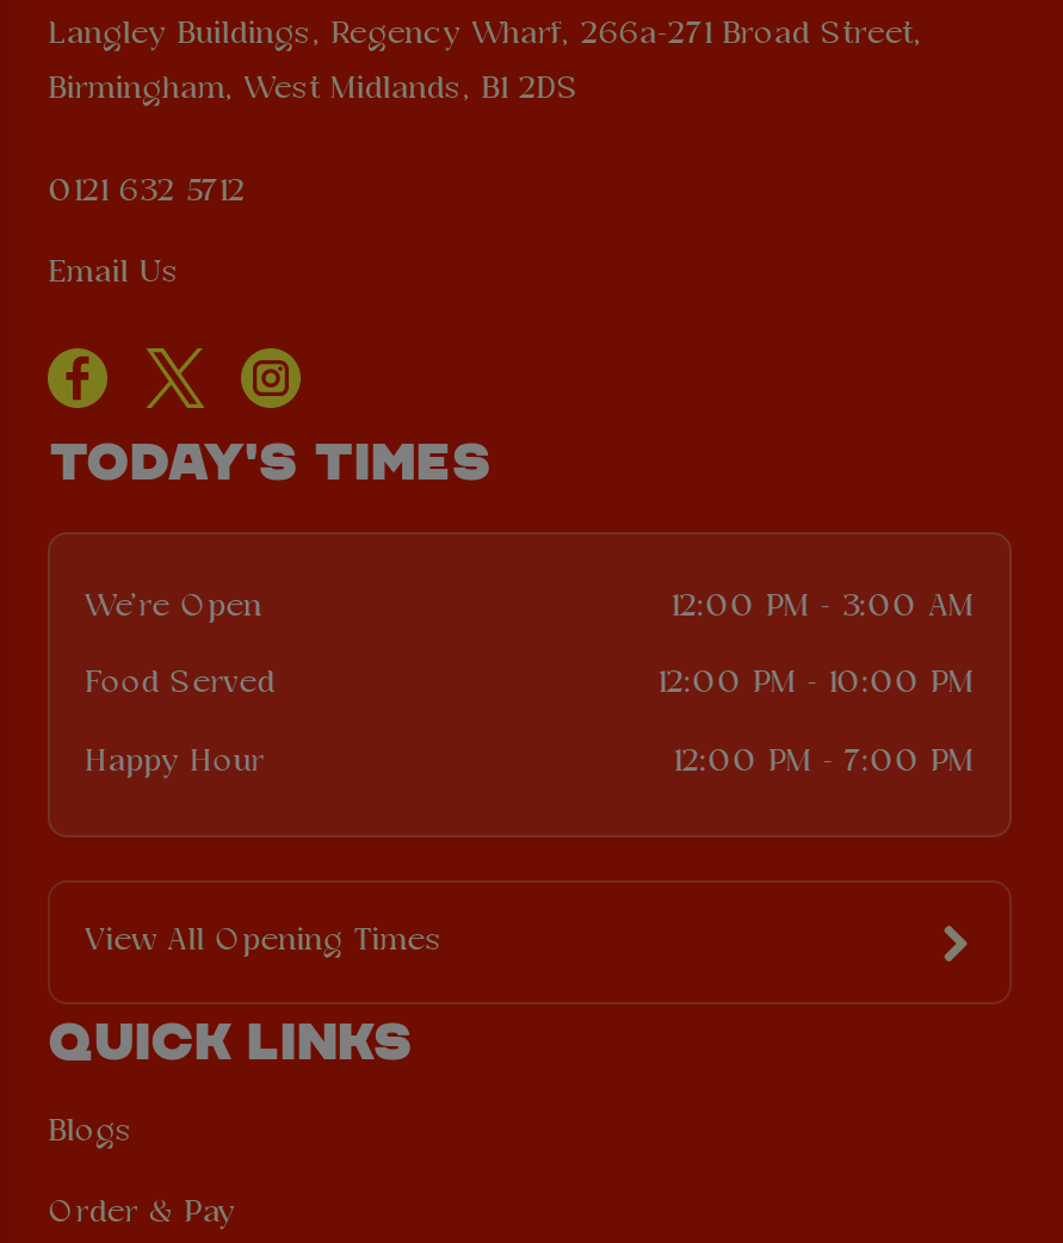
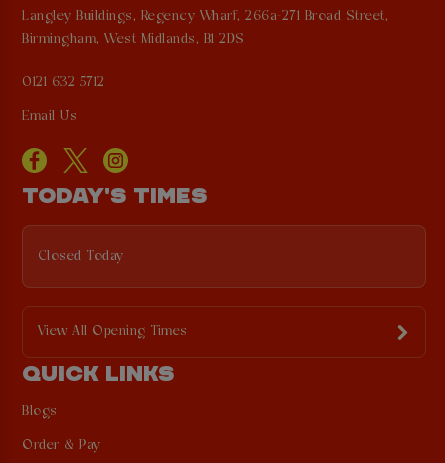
- We're Open
- 12:00 PM - 3:00 AM
- Food Served
- 12:00 PM - 10:00 PM
- Happy Hour
- 12:00 PM - 7:00 PM
+ Closed Today
